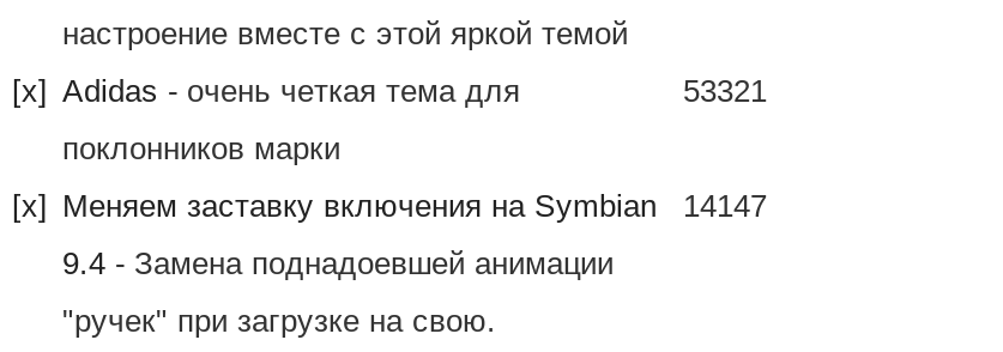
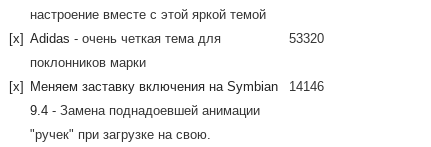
- 53321
+ 53320

- [x] Меняем заставку включения на Symbian 14147
+ [x] Меняем заставку включения на Symbian 14146
